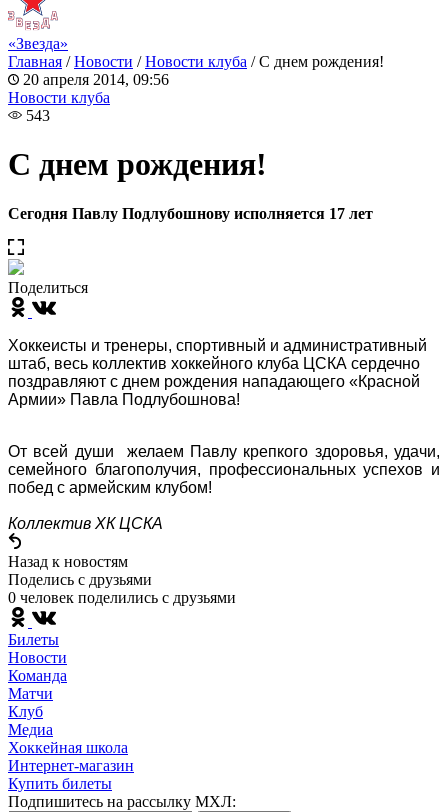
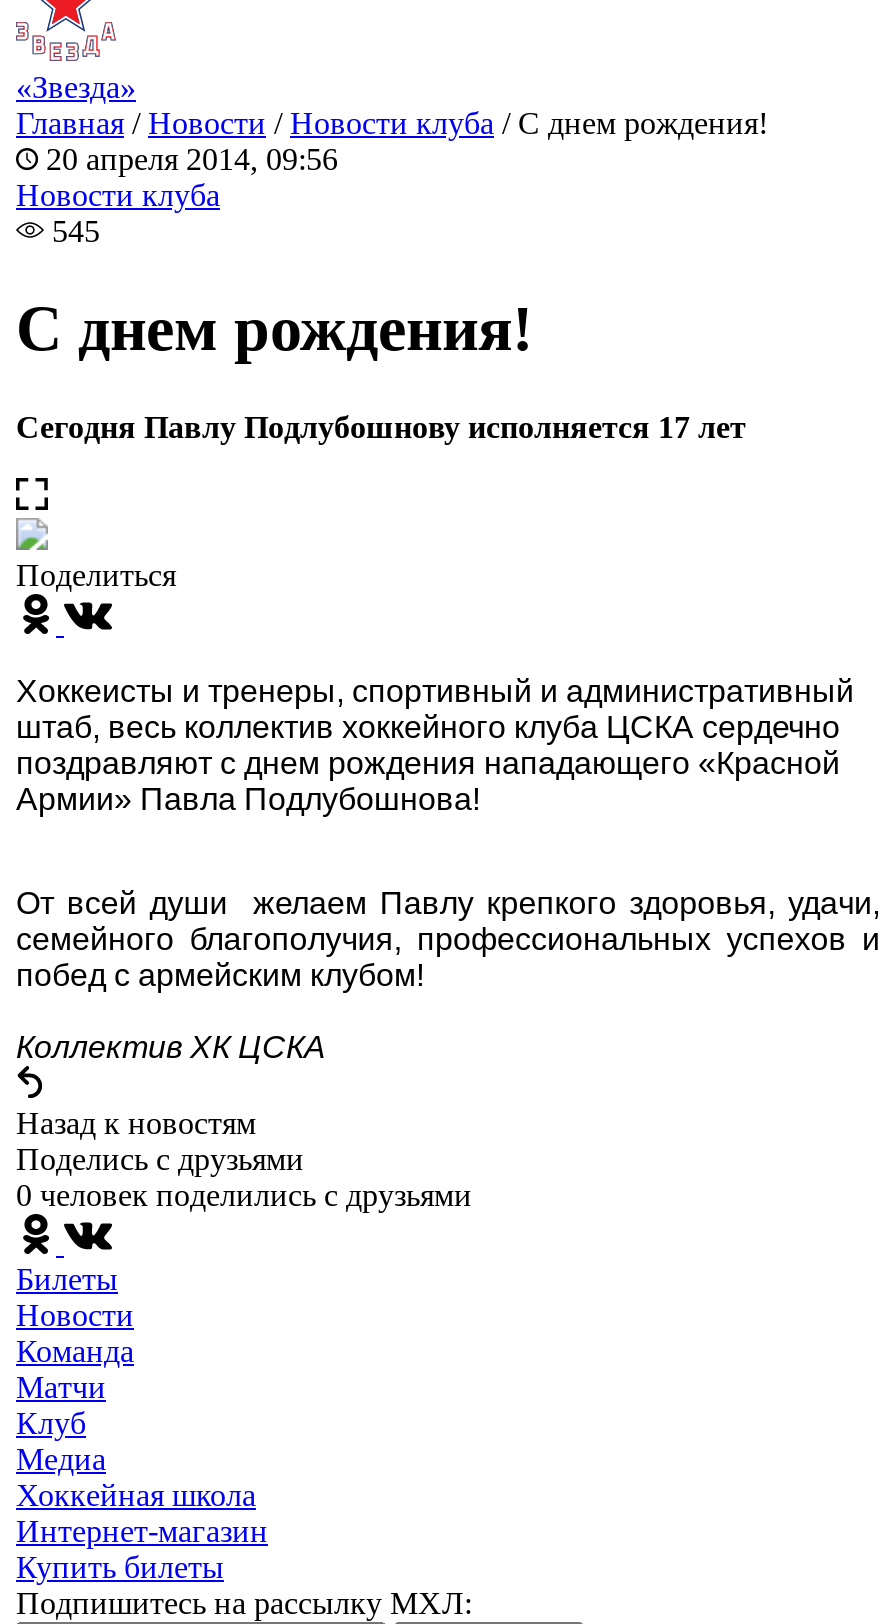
- 543
+ 545
